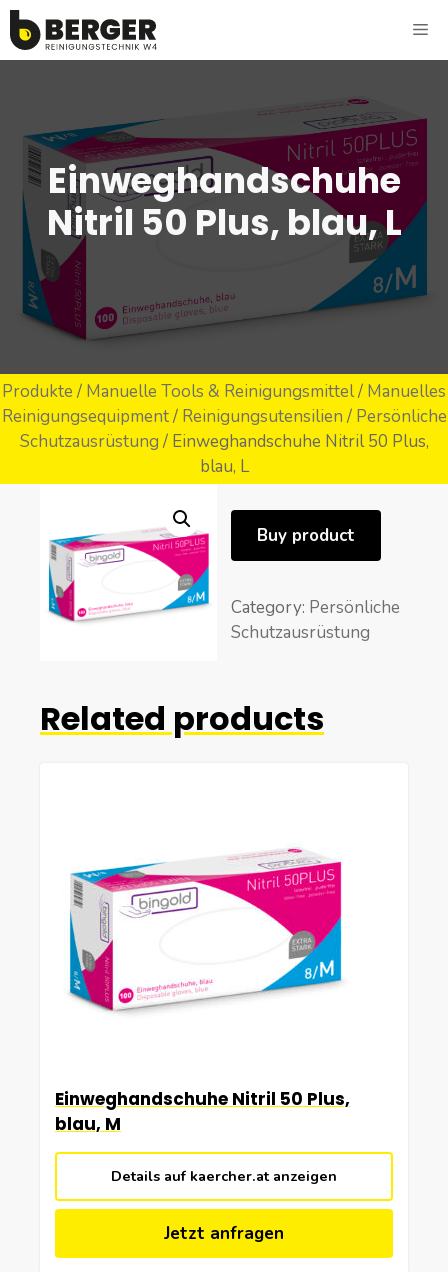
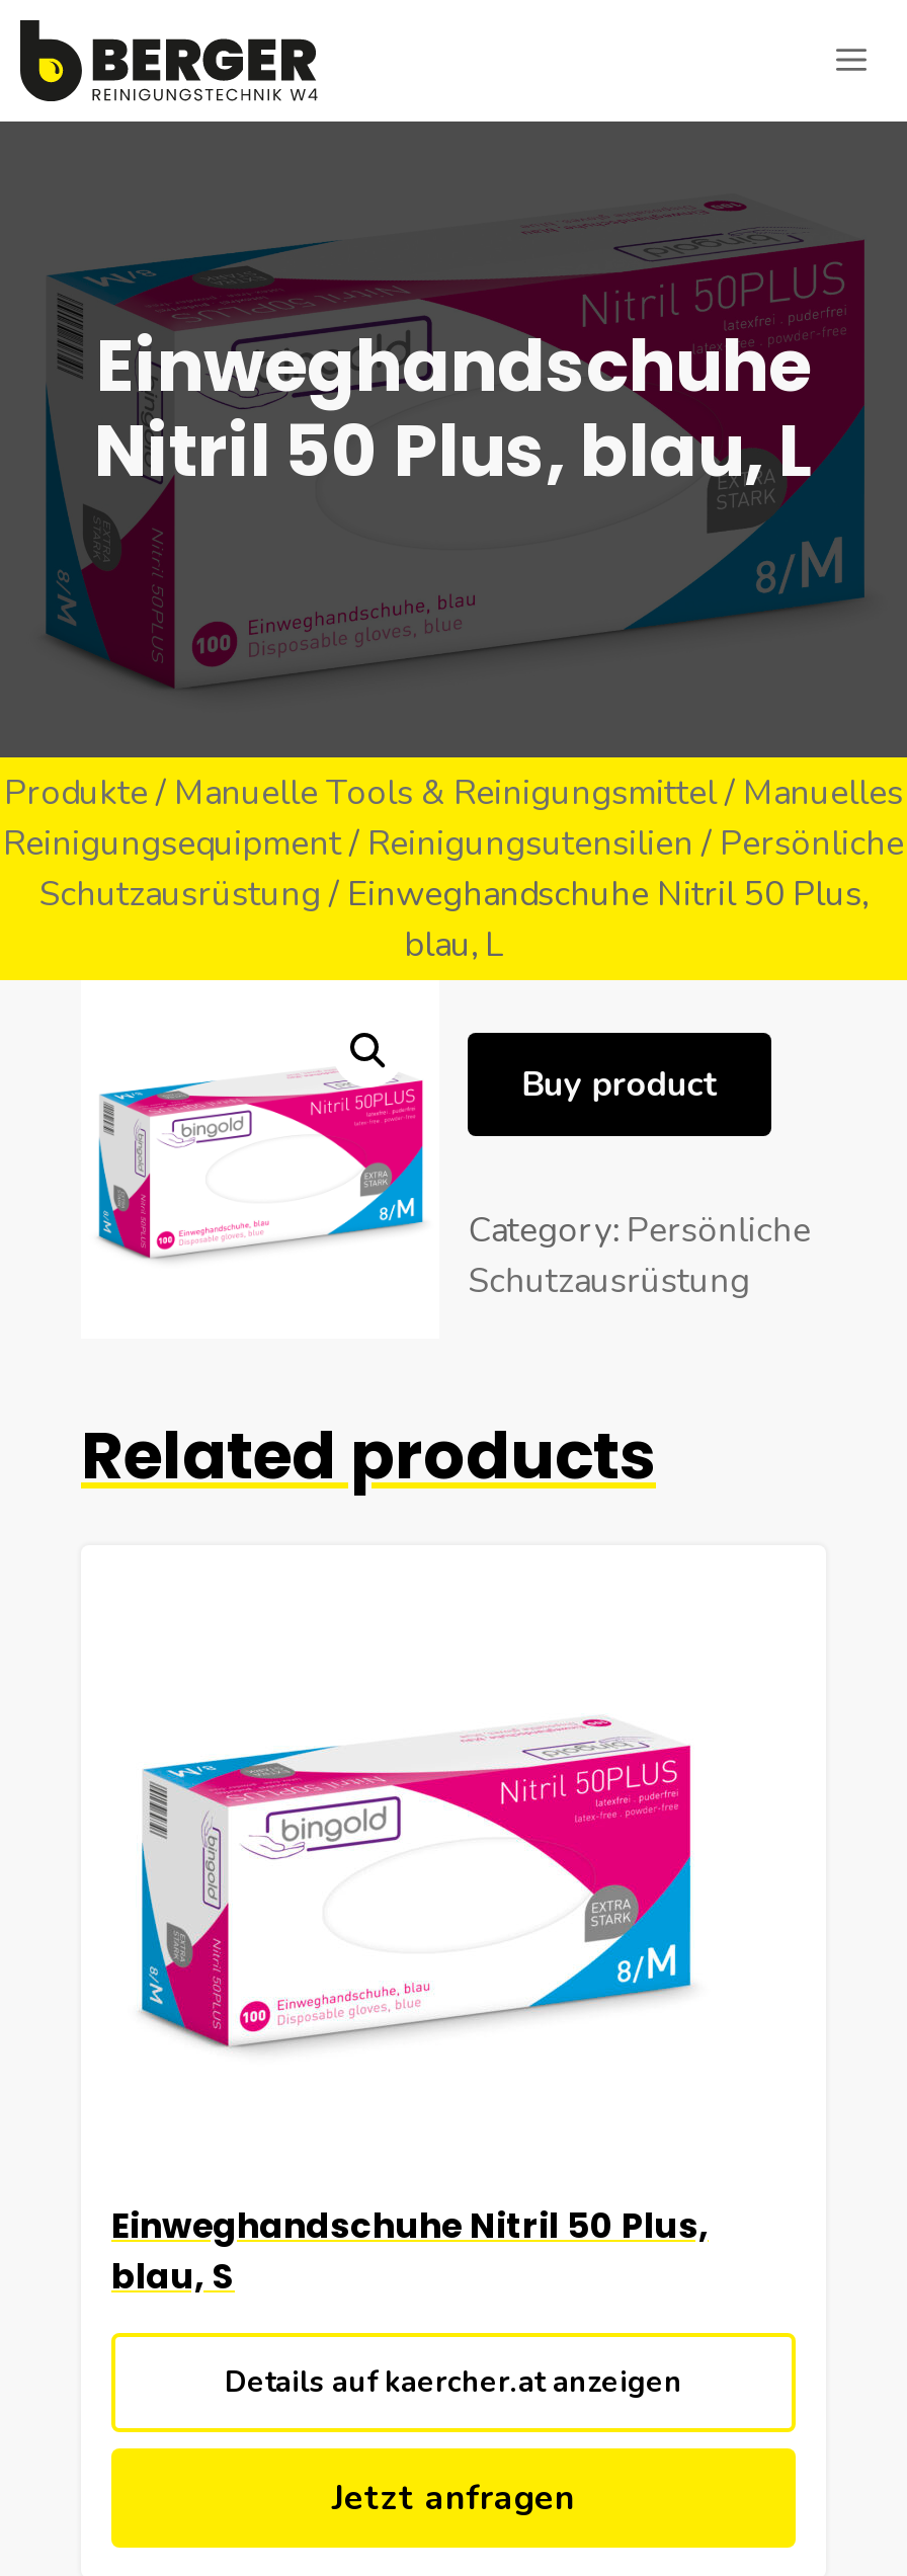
- blau, M
+ blau, S
